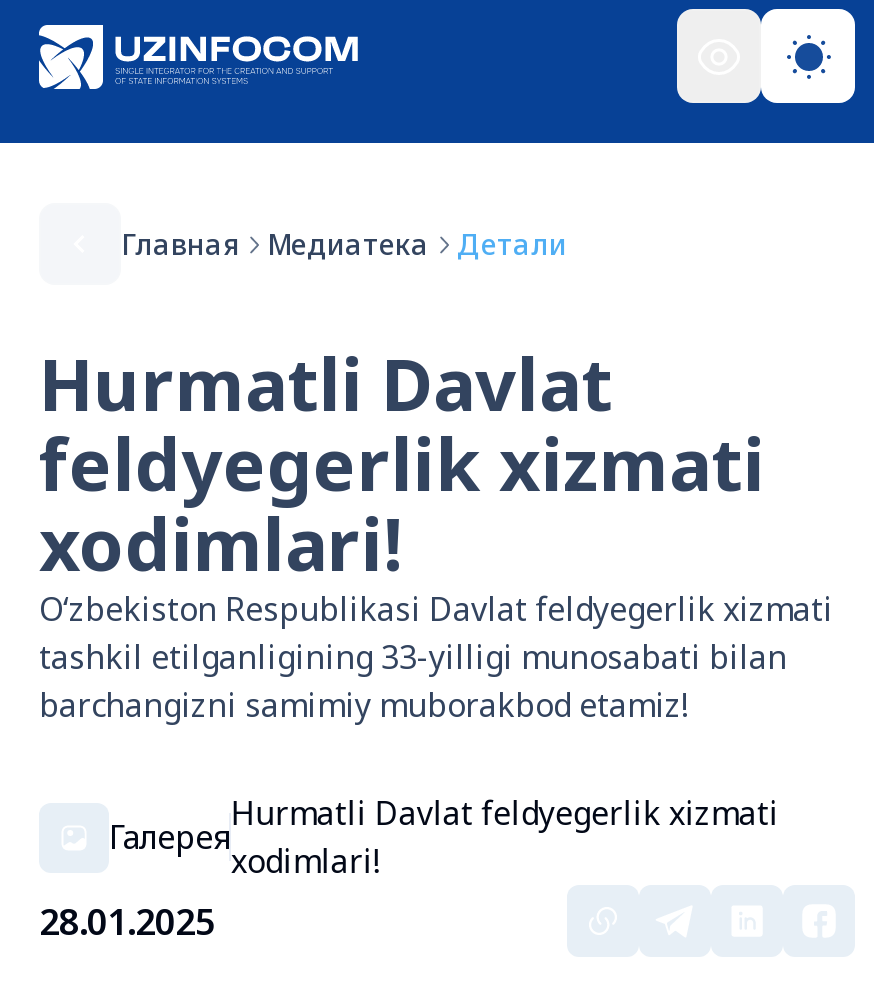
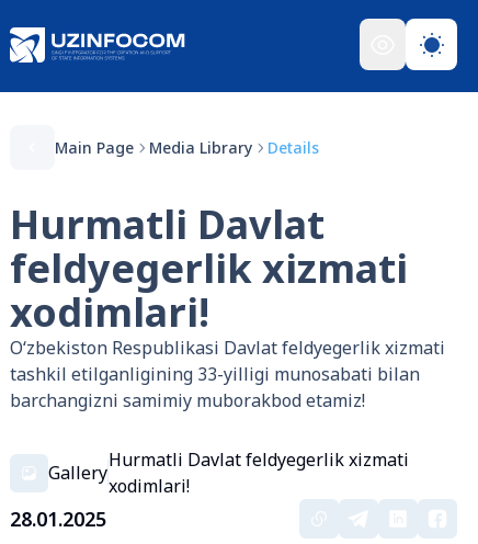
- Главная
- Медиатека
- Детали
+ Main Page
+ Media Library
+ Details

- Галерея
+ Gallery
